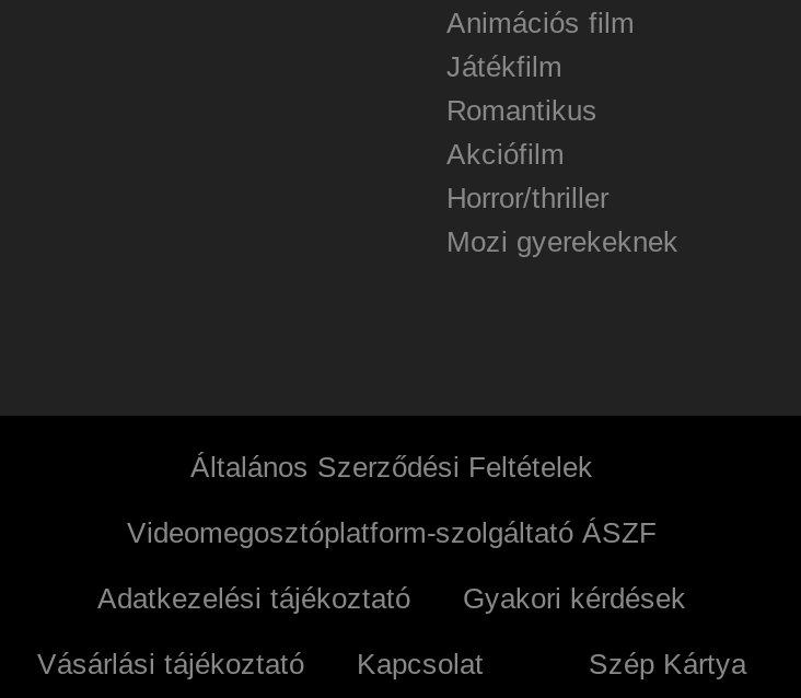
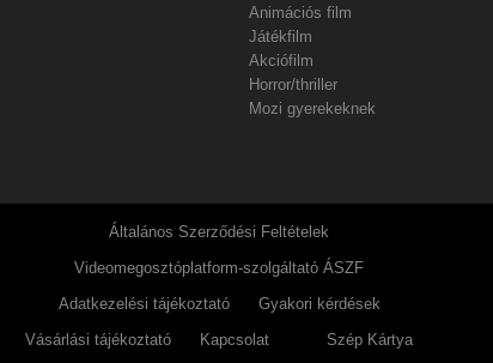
- Romantikus
